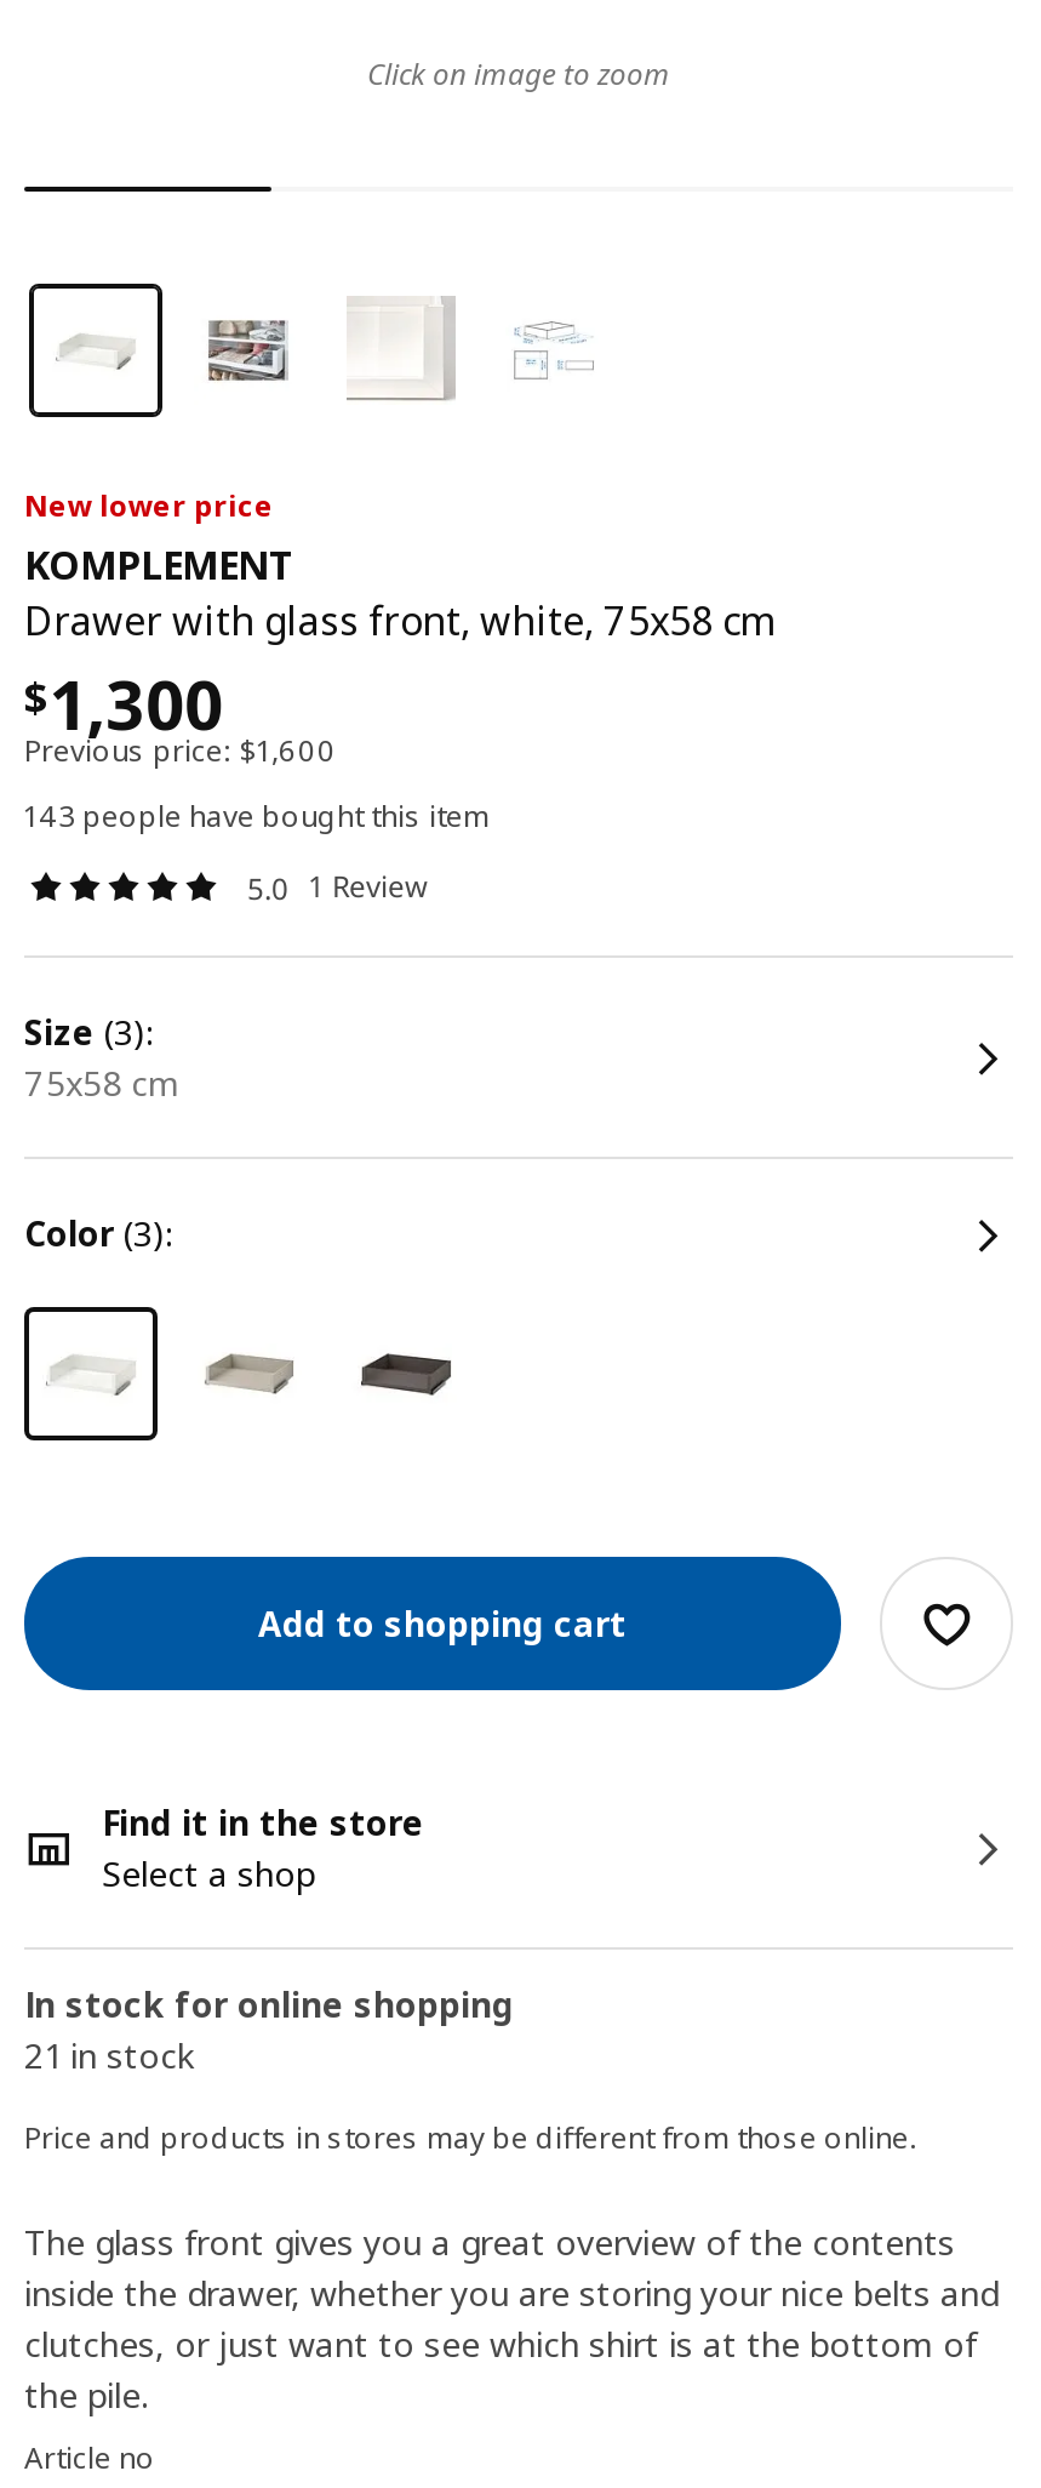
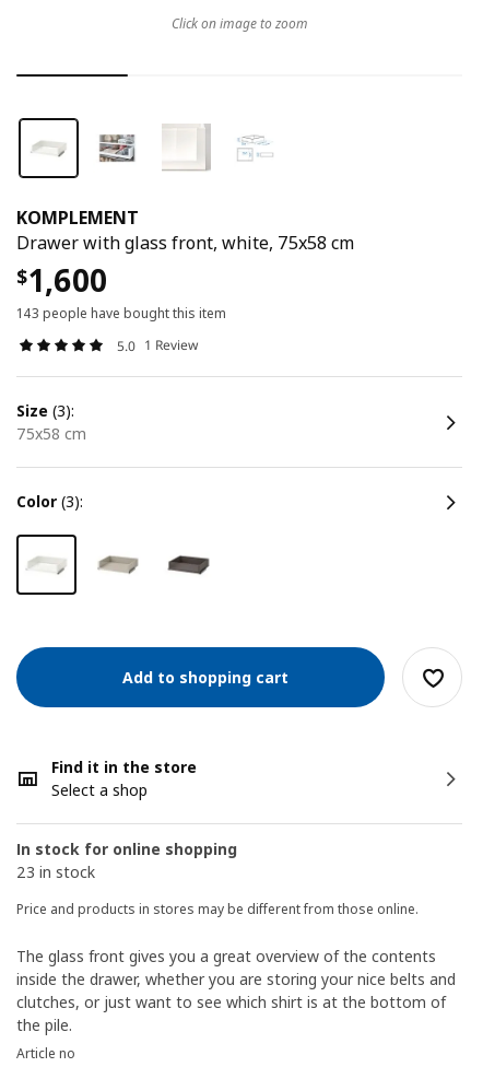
- New lower price

- $ 1,300
- Previous price: $1,600
+ $ 1,600

- 21 in stock
+ 23 in stock
